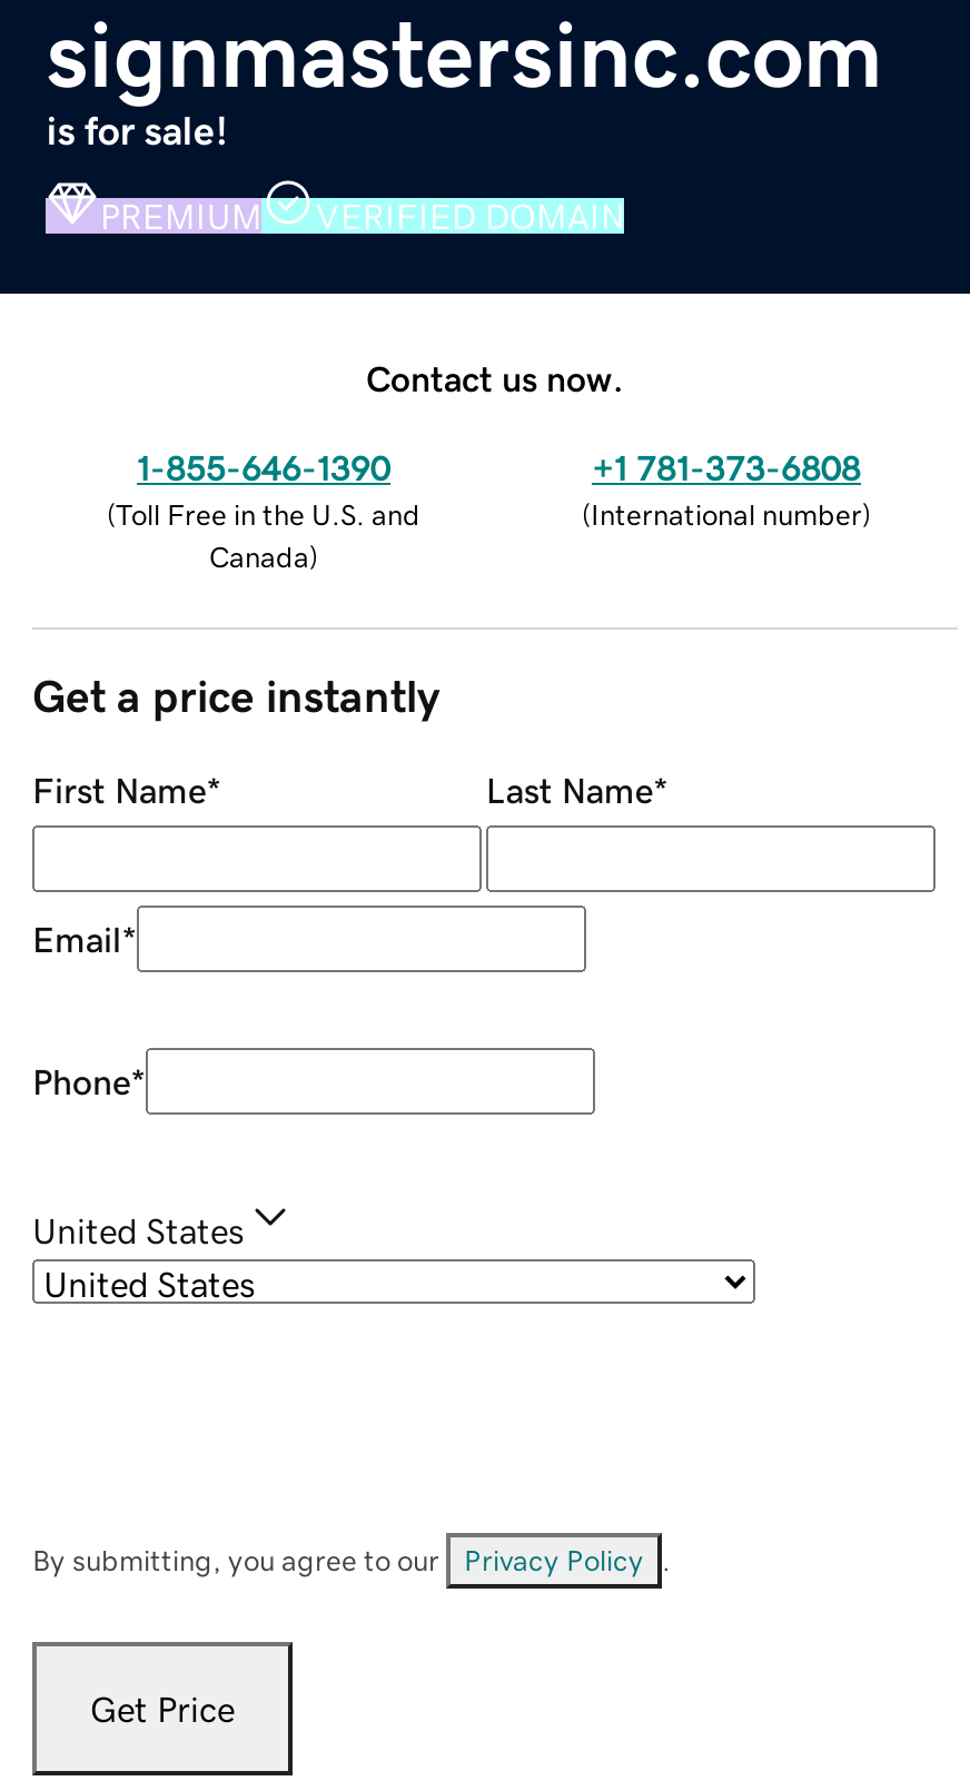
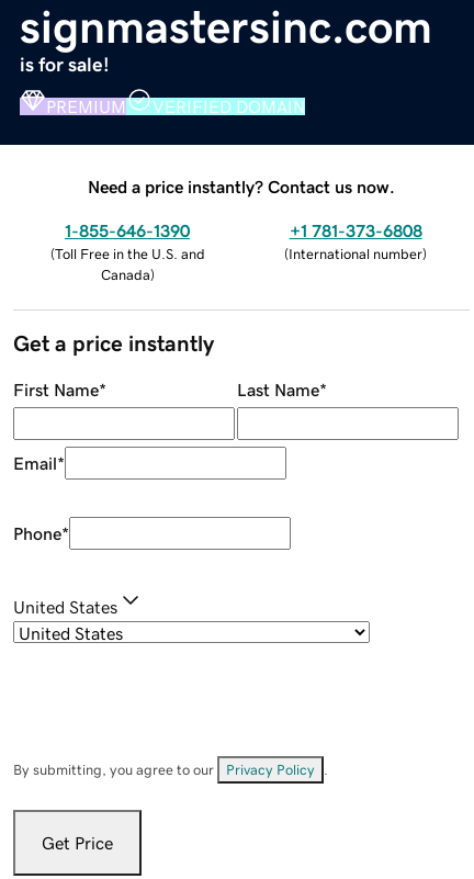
- Contact us now.
+ Need a price instantly? Contact us now.
